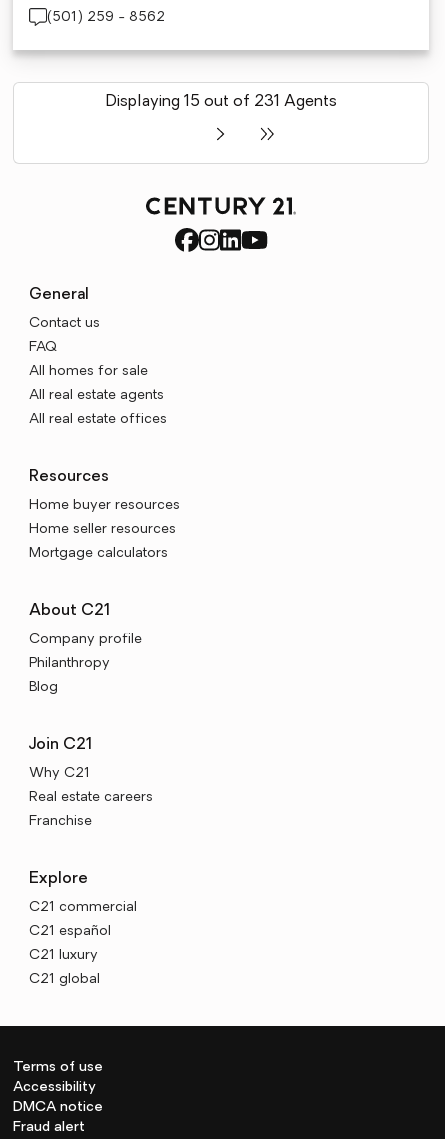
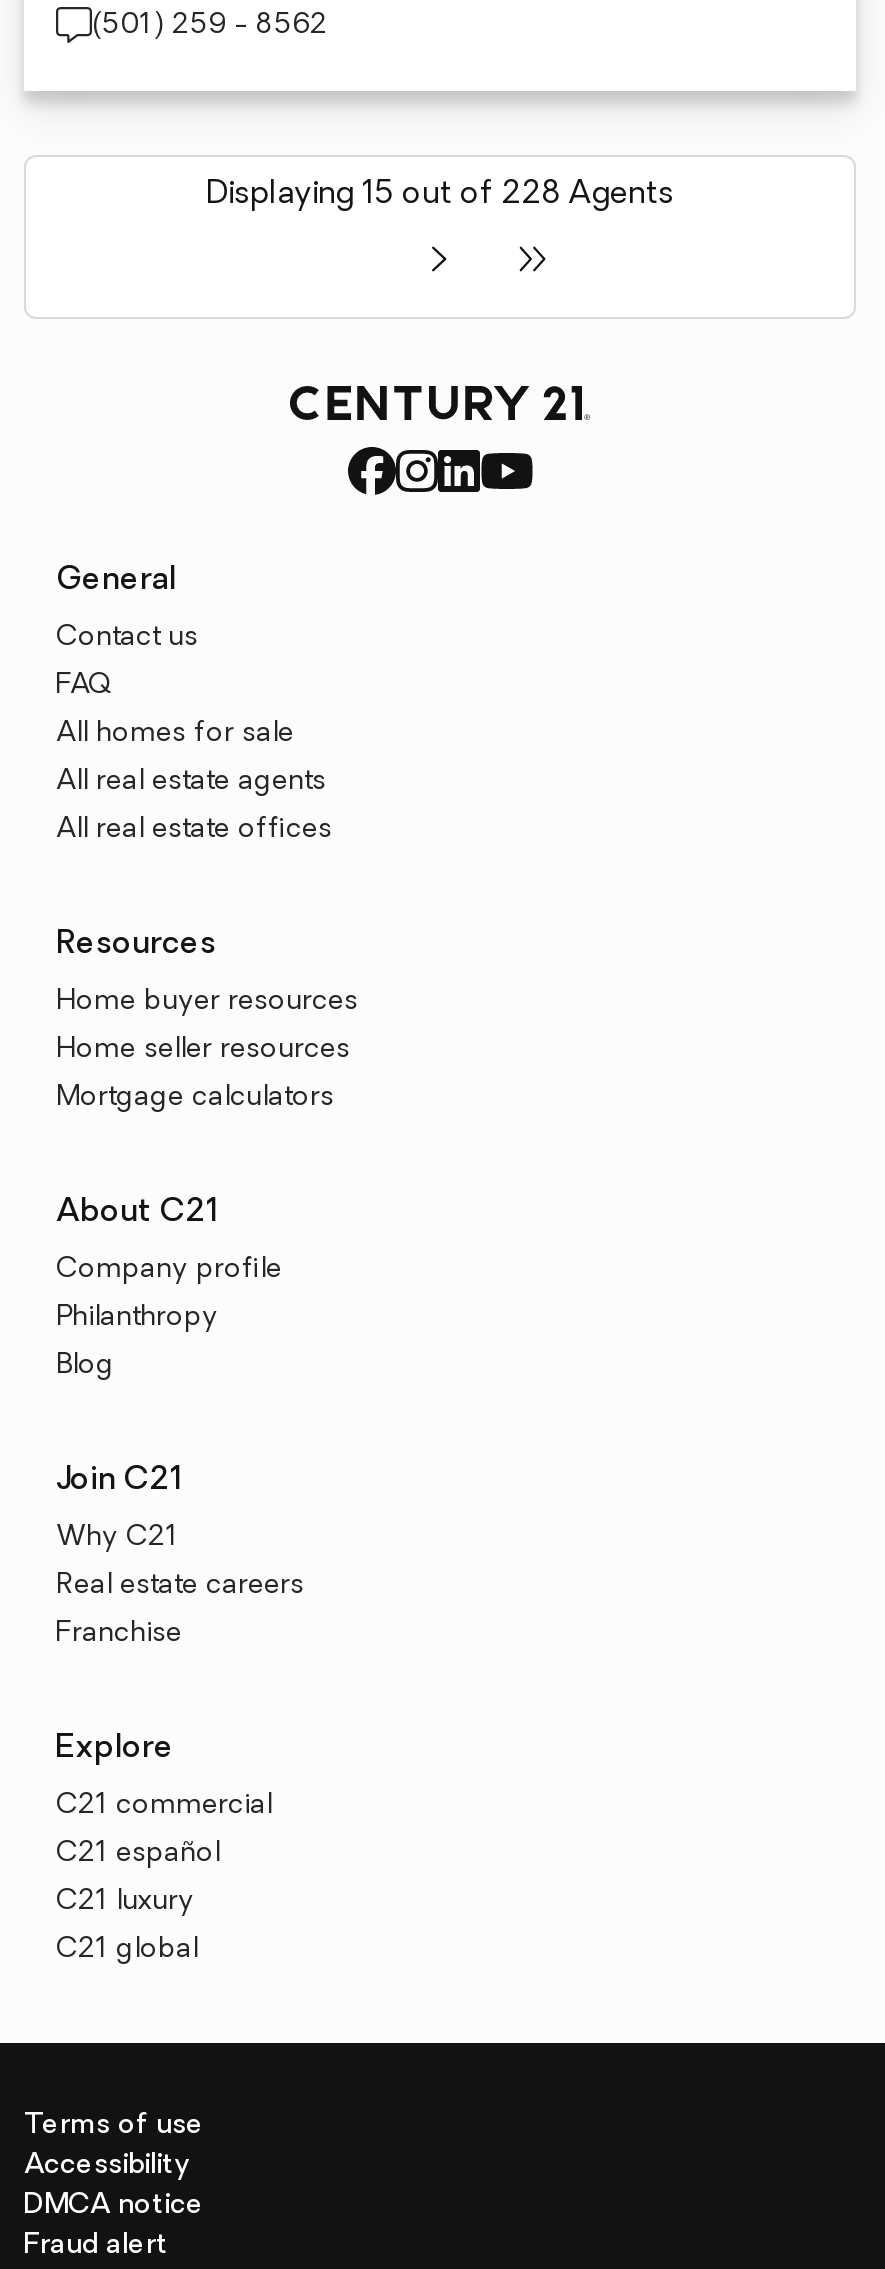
- Displaying 15 out of 231 Agents
+ Displaying 15 out of 228 Agents
